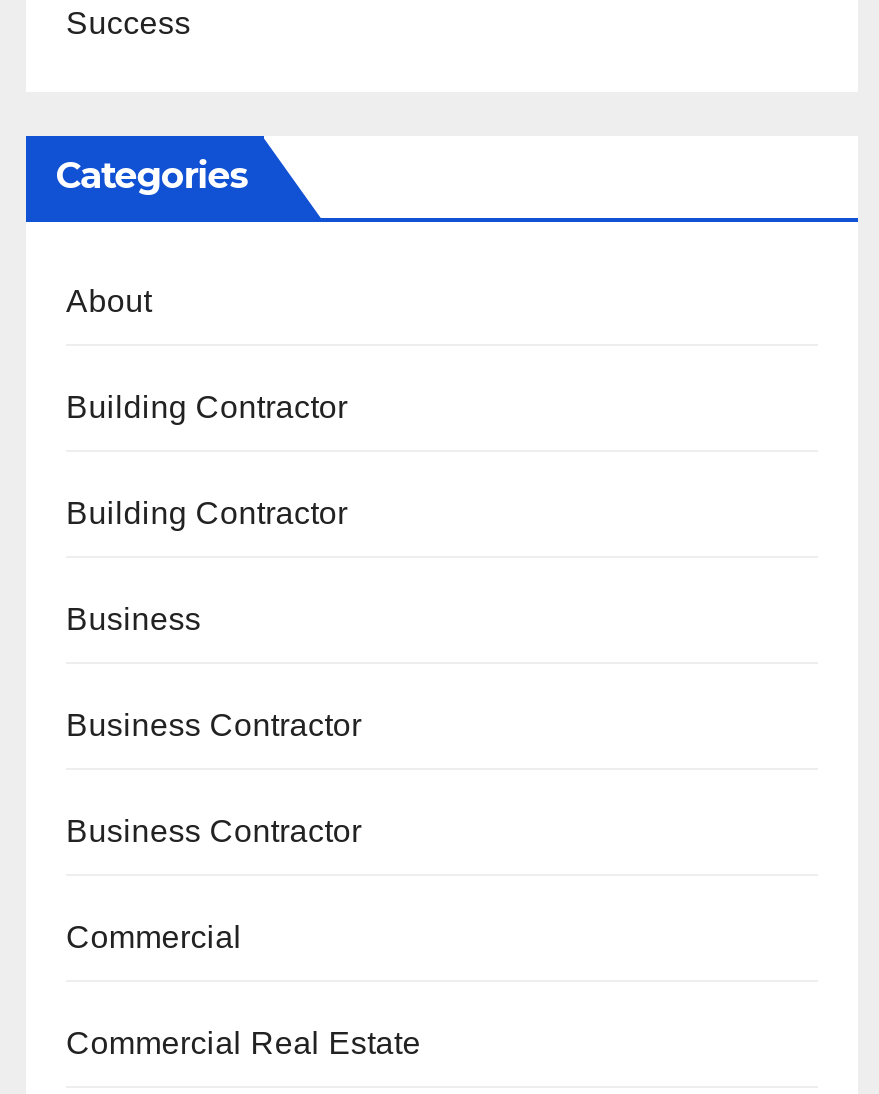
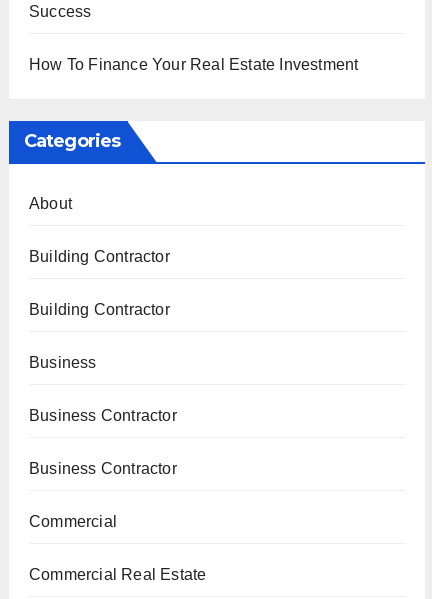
+ How To Finance Your Real Estate Investment
